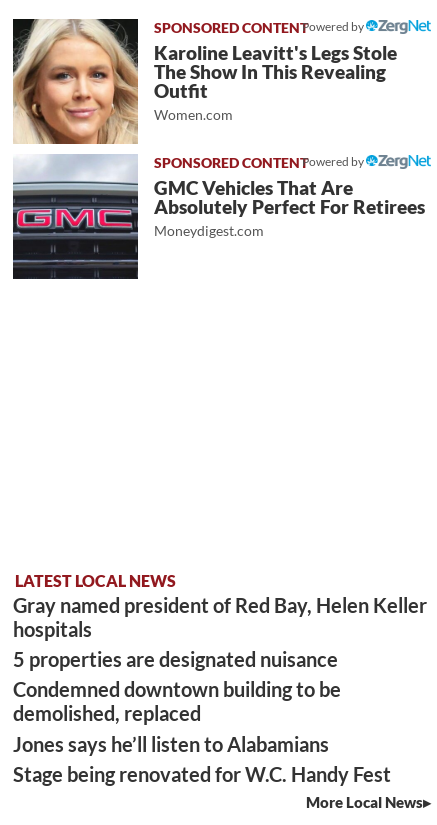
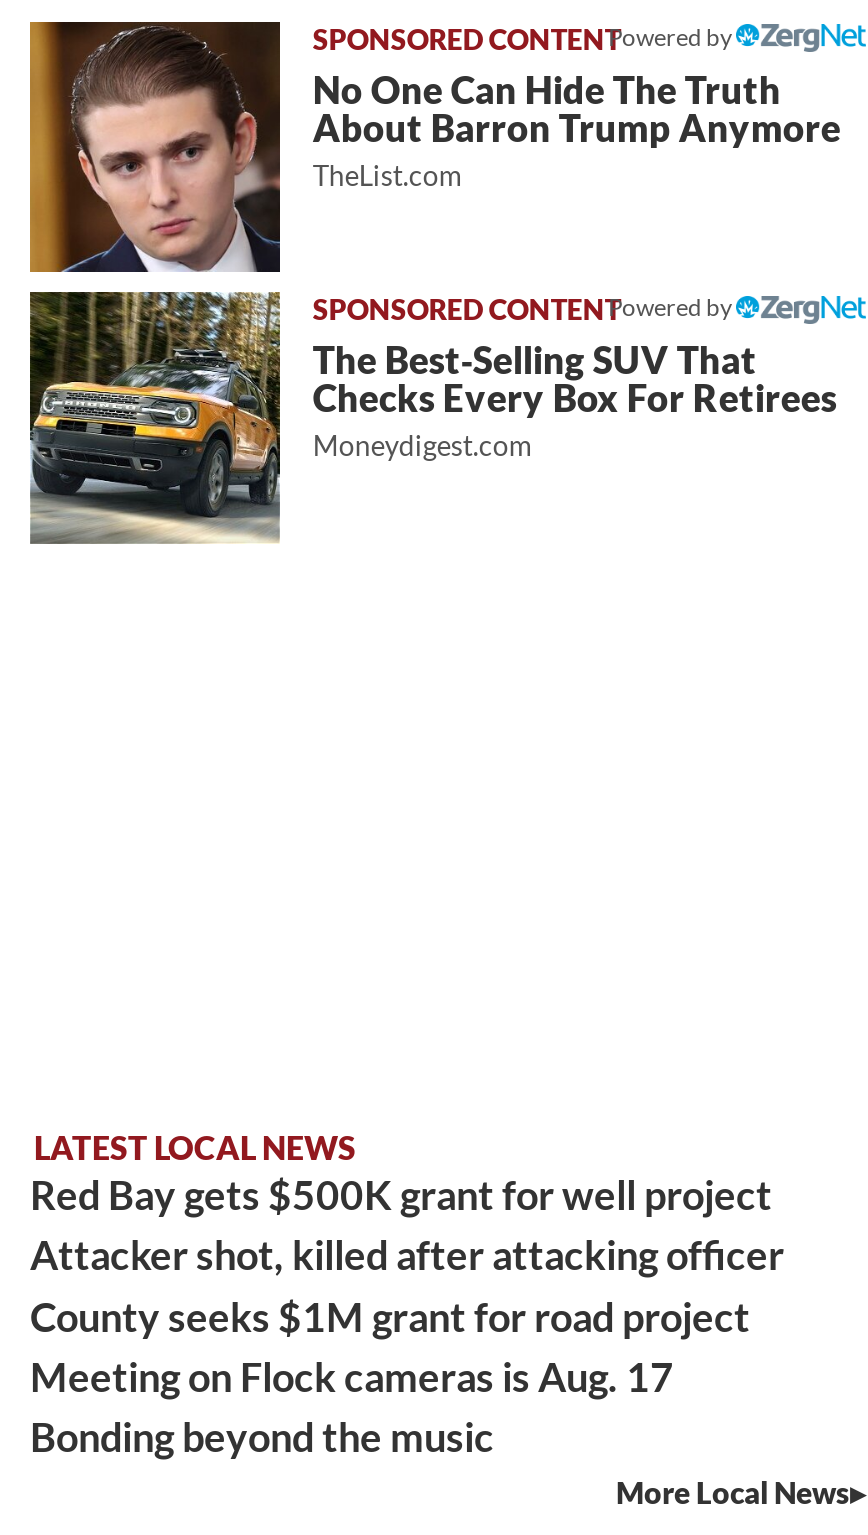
- [image]
- Karoline Leavitt's Legs Stole
- The Show In This Revealing
- Outfit
- Women.com
+ [image]
+ No One Can Hide The Truth
+ About Barron Trump Anymore
+ TheList.com

- [image]
- GMC Vehicles That Are
- Absolutely Perfect For Retirees
+ [image]
+ The Best‑Selling SUV That
+ Checks Every Box For Retirees

- Gray named president of Red Bay, Helen Keller
- hospitals
- 5 properties are designated nuisance
- Condemned downtown building to be
- demolished, replaced
- Jones says he’ll listen to Alabamians
- Stage being renovated for W.C. Handy Fest
+ Red Bay gets $500K grant for well project
+ Attacker shot, killed after attacking officer
+ County seeks $1M grant for road project
+ Meeting on Flock cameras is Aug. 17
+ Bonding beyond the music
